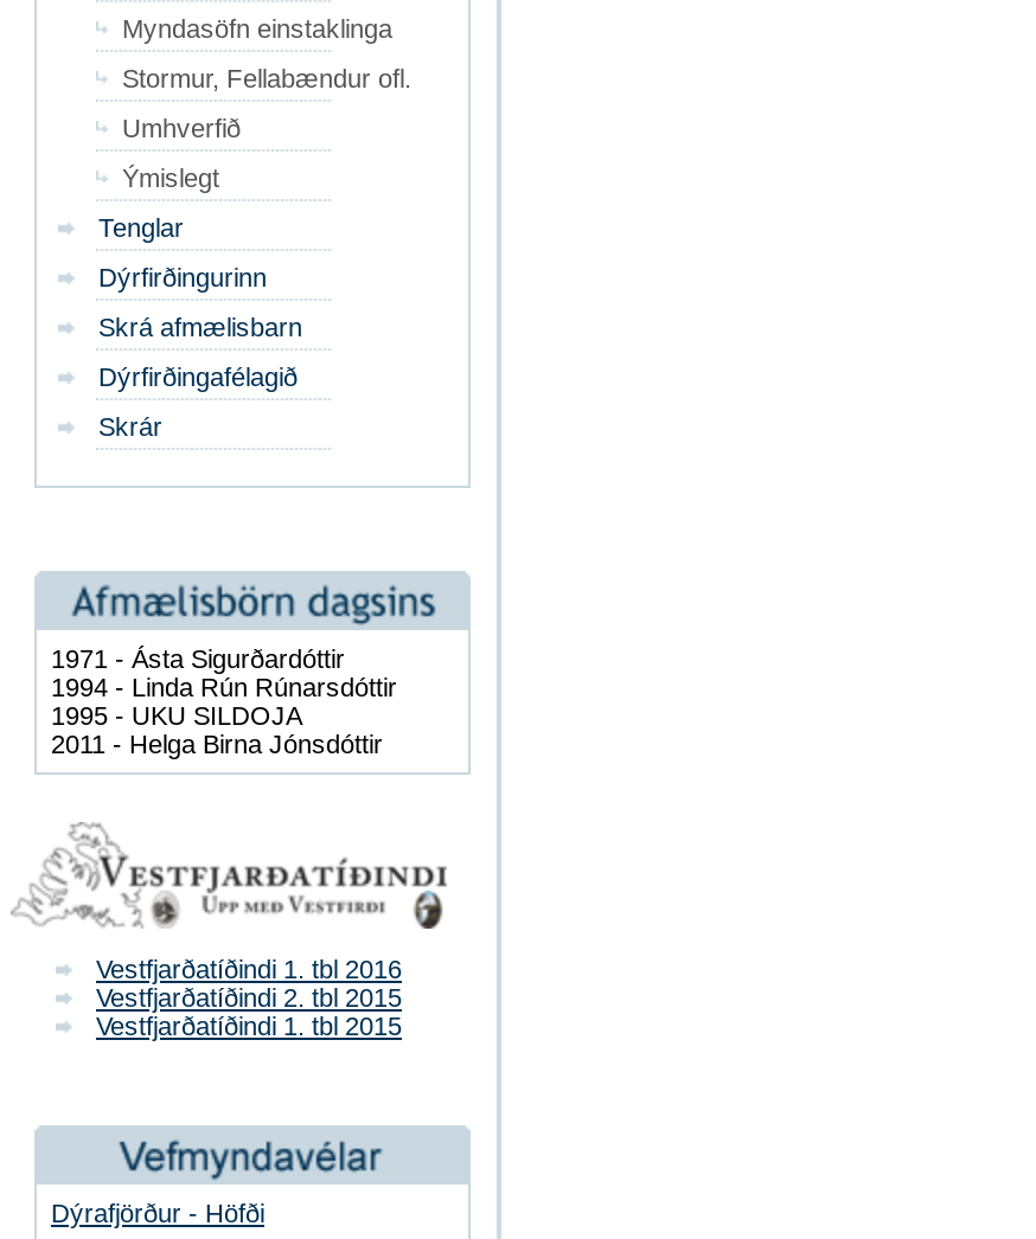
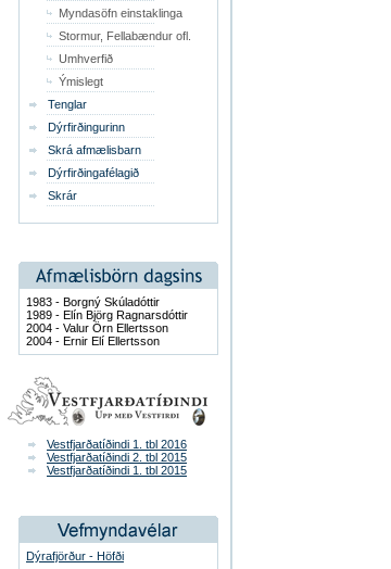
- 1971 - Ásta Sigurðardóttir
- 1994 - Linda Rún Rúnarsdóttir
- 1995 - UKU SILDOJA
- 2011 - Helga Birna Jónsdóttir
+ 1983 - Borgný Skúladóttir
+ 1989 - Elín Björg Ragnarsdóttir
+ 2004 - Valur Örn Ellertsson
+ 2004 - Ernir Elí Ellertsson
